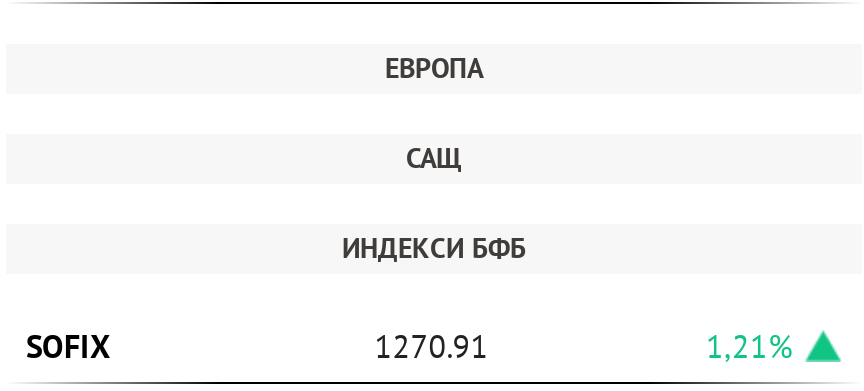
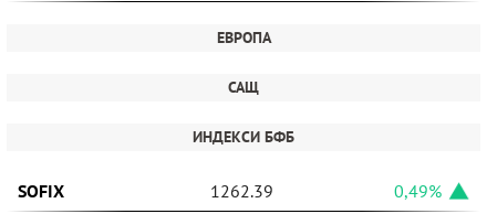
- 1270.91
+ 1262.39

- 1,21%
+ 0,49%
